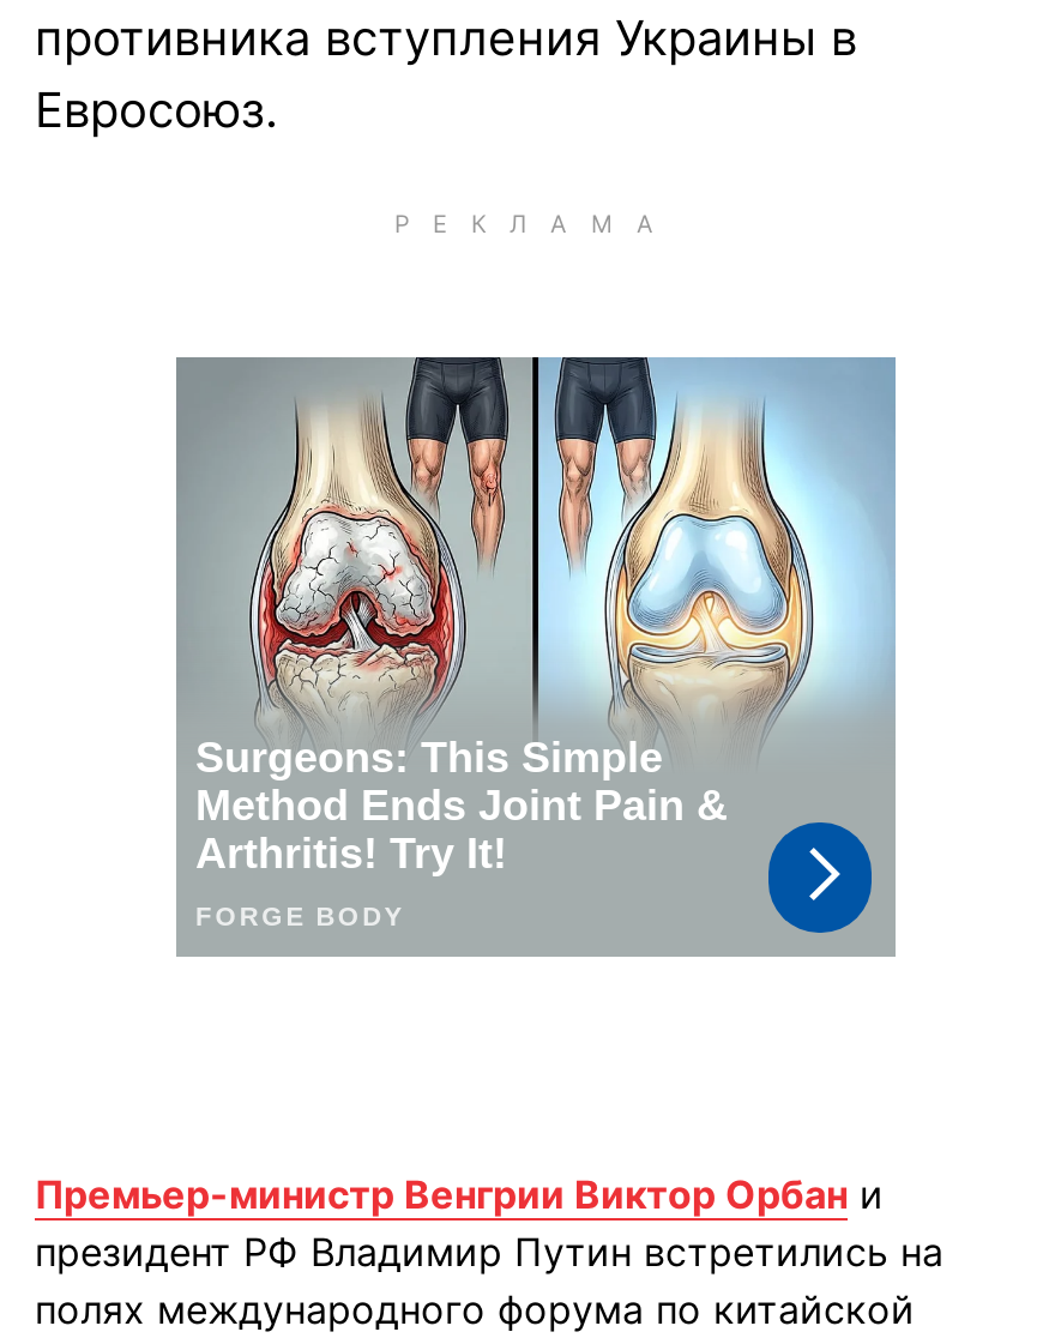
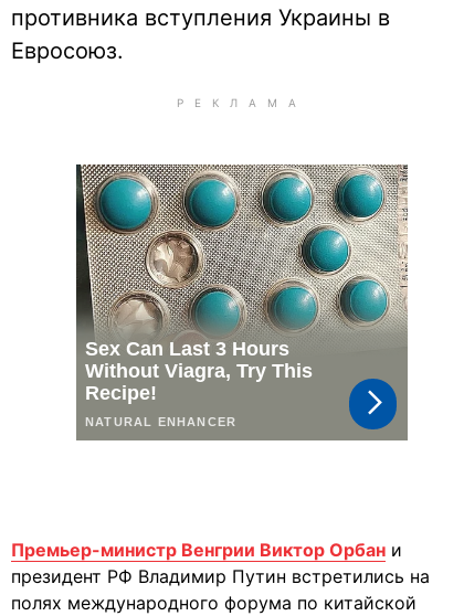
- [image]
+ [image]
